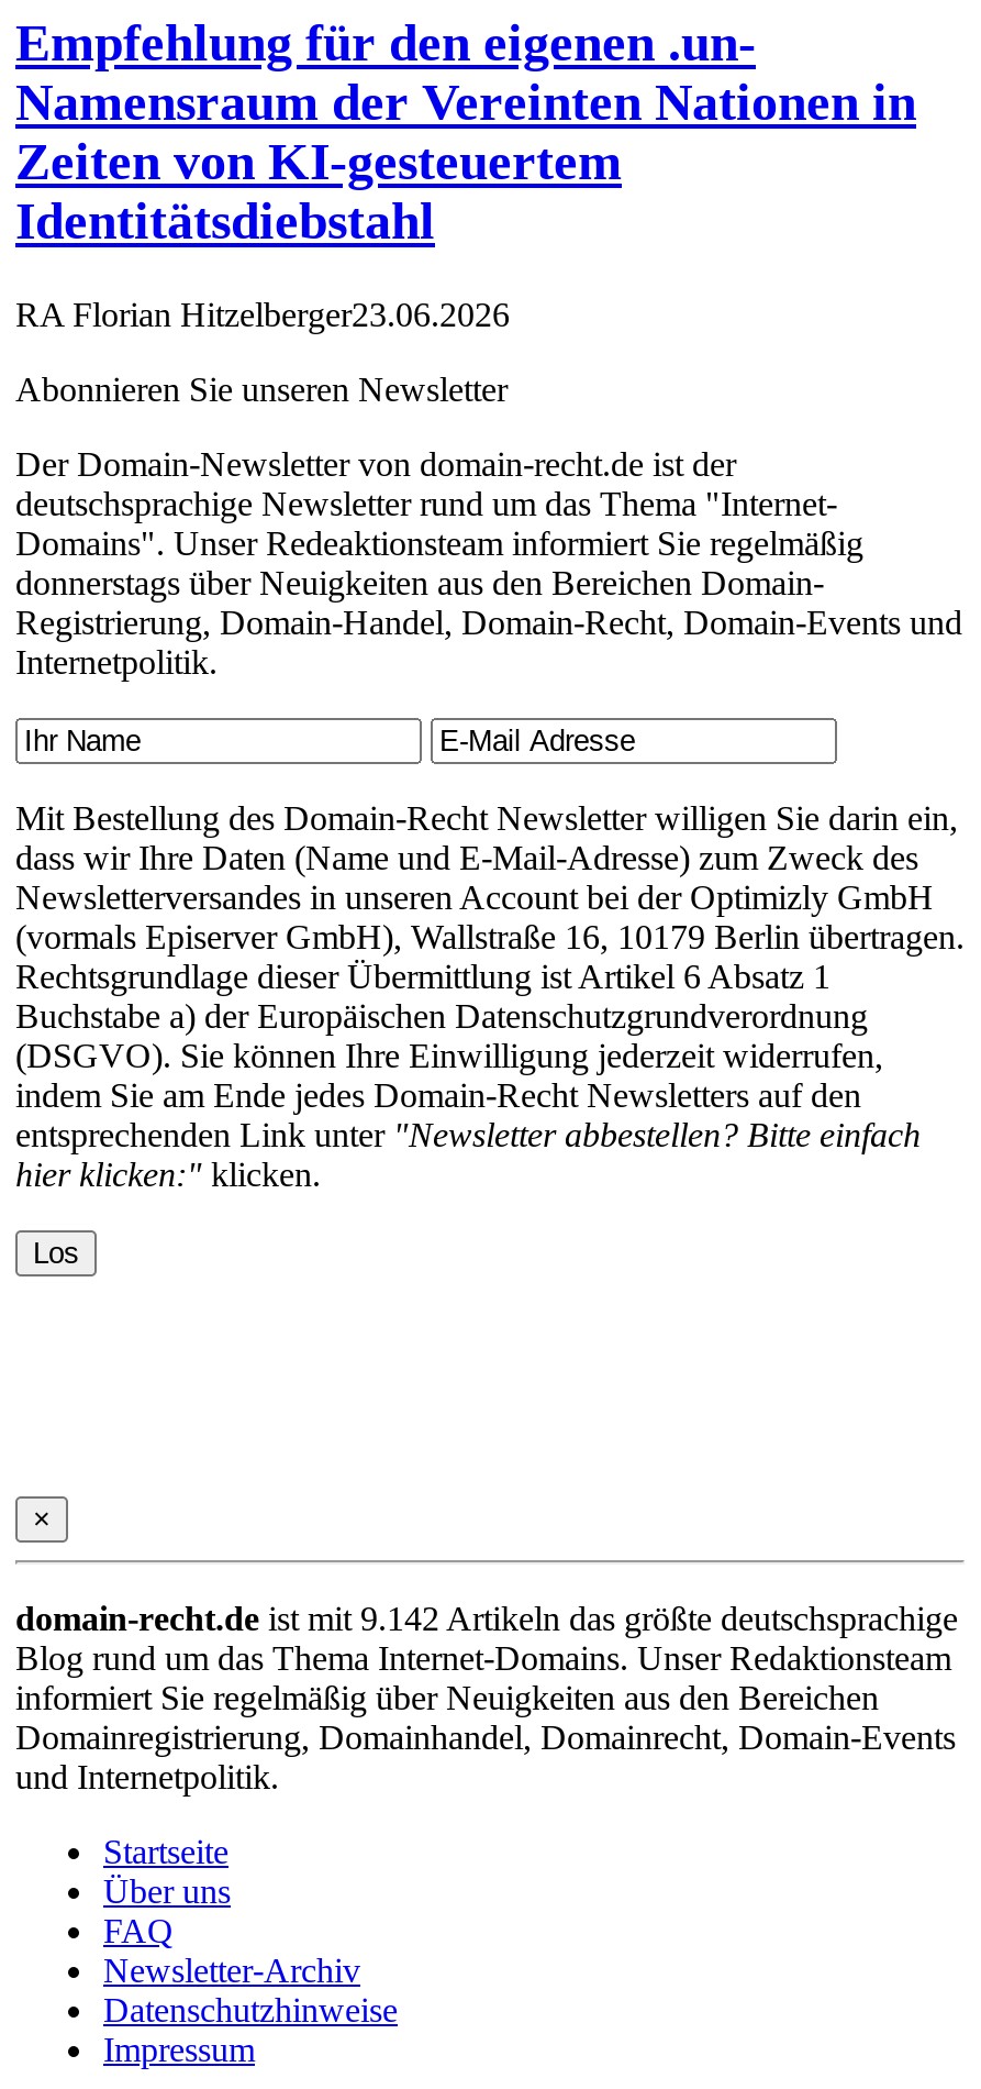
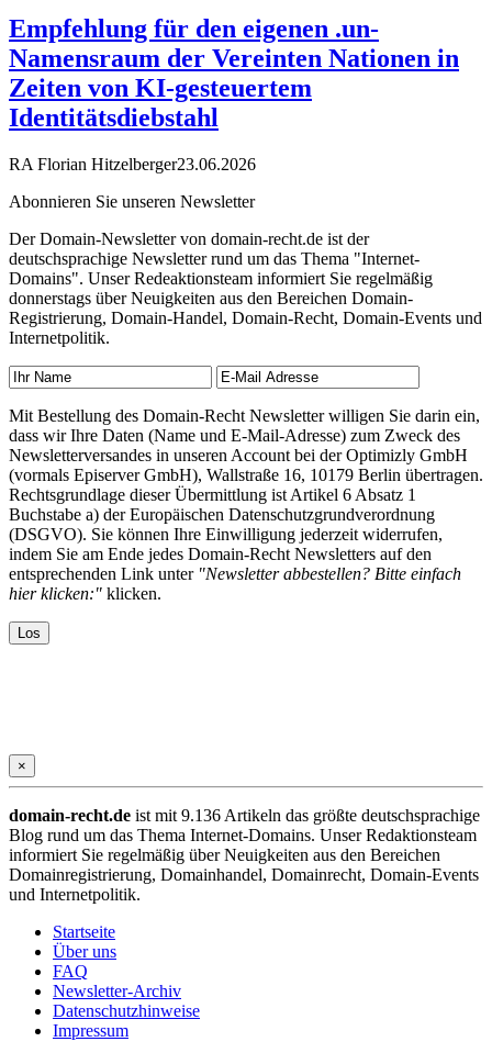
- domain-recht.de ist mit 9.142 Artikeln das größte deutschsprachige
+ domain-recht.de ist mit 9.136 Artikeln das größte deutschsprachige
